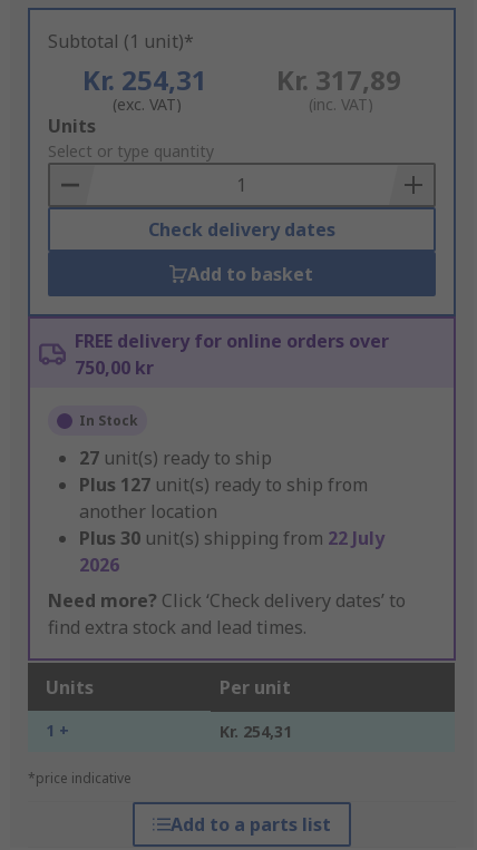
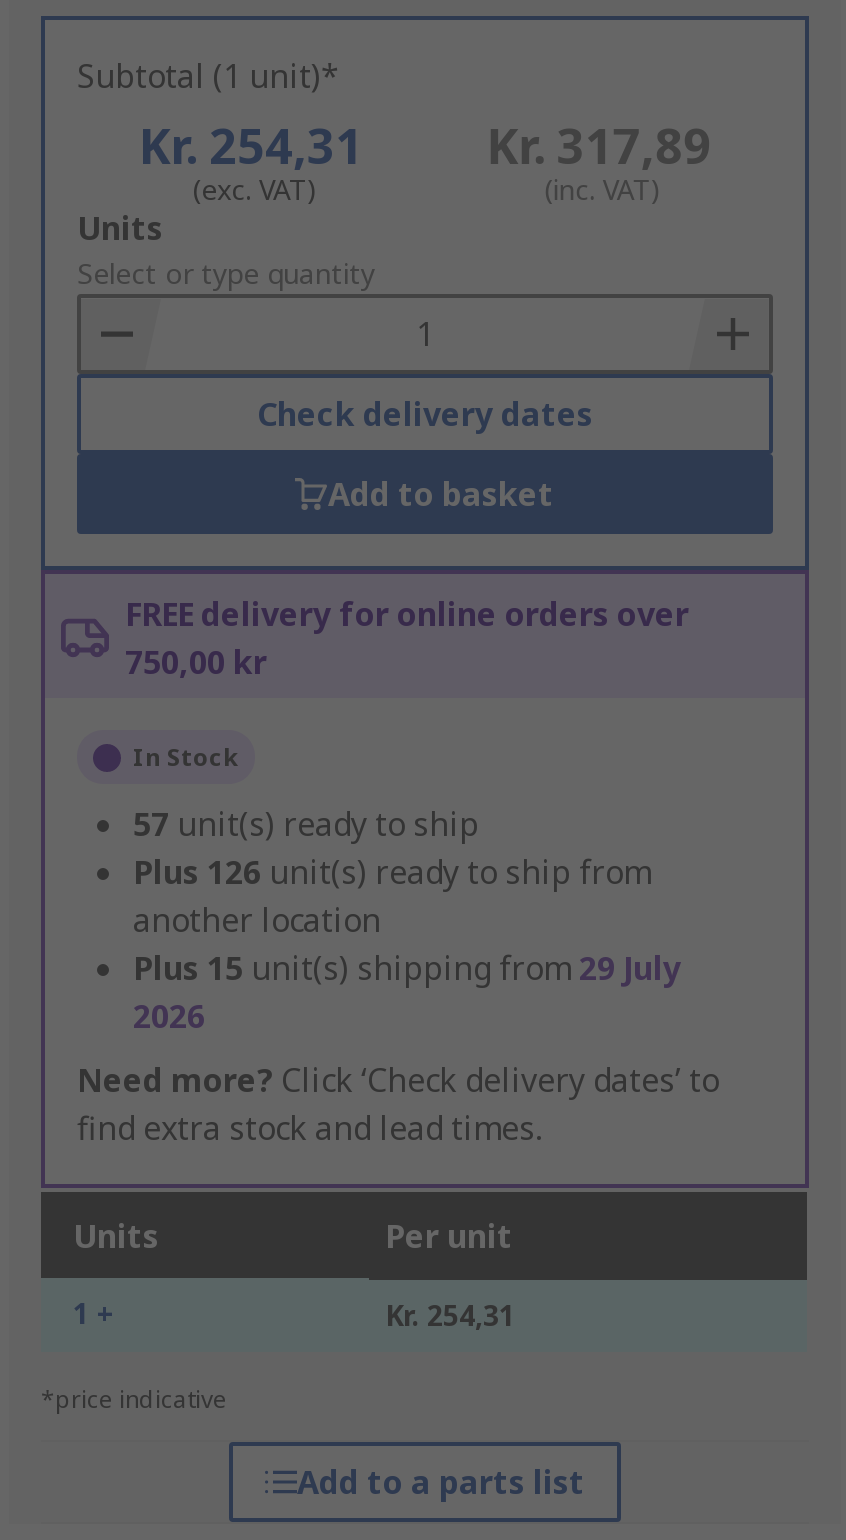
- 27 unit(s) ready to ship
+ 57 unit(s) ready to ship

- Plus 127 unit(s) ready to ship from
+ Plus 126 unit(s) ready to ship from

- Plus 30 unit(s) shipping from 22 July
+ Plus 15 unit(s) shipping from 29 July
